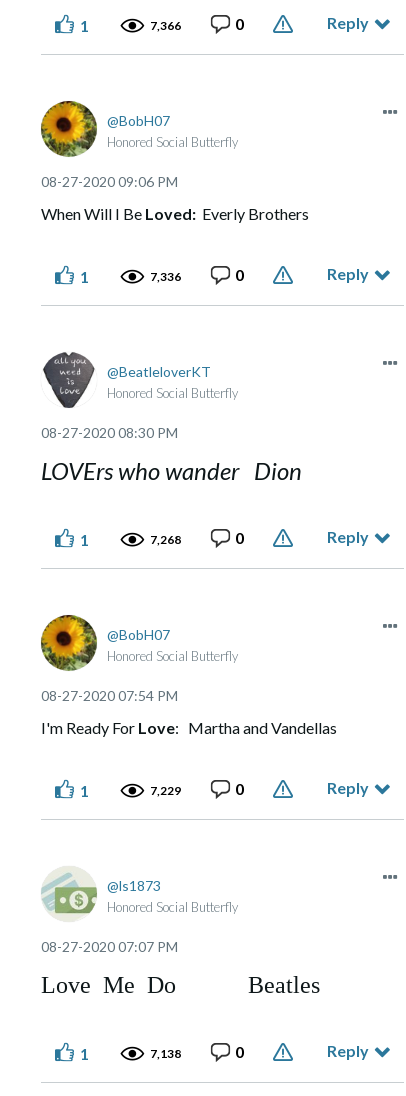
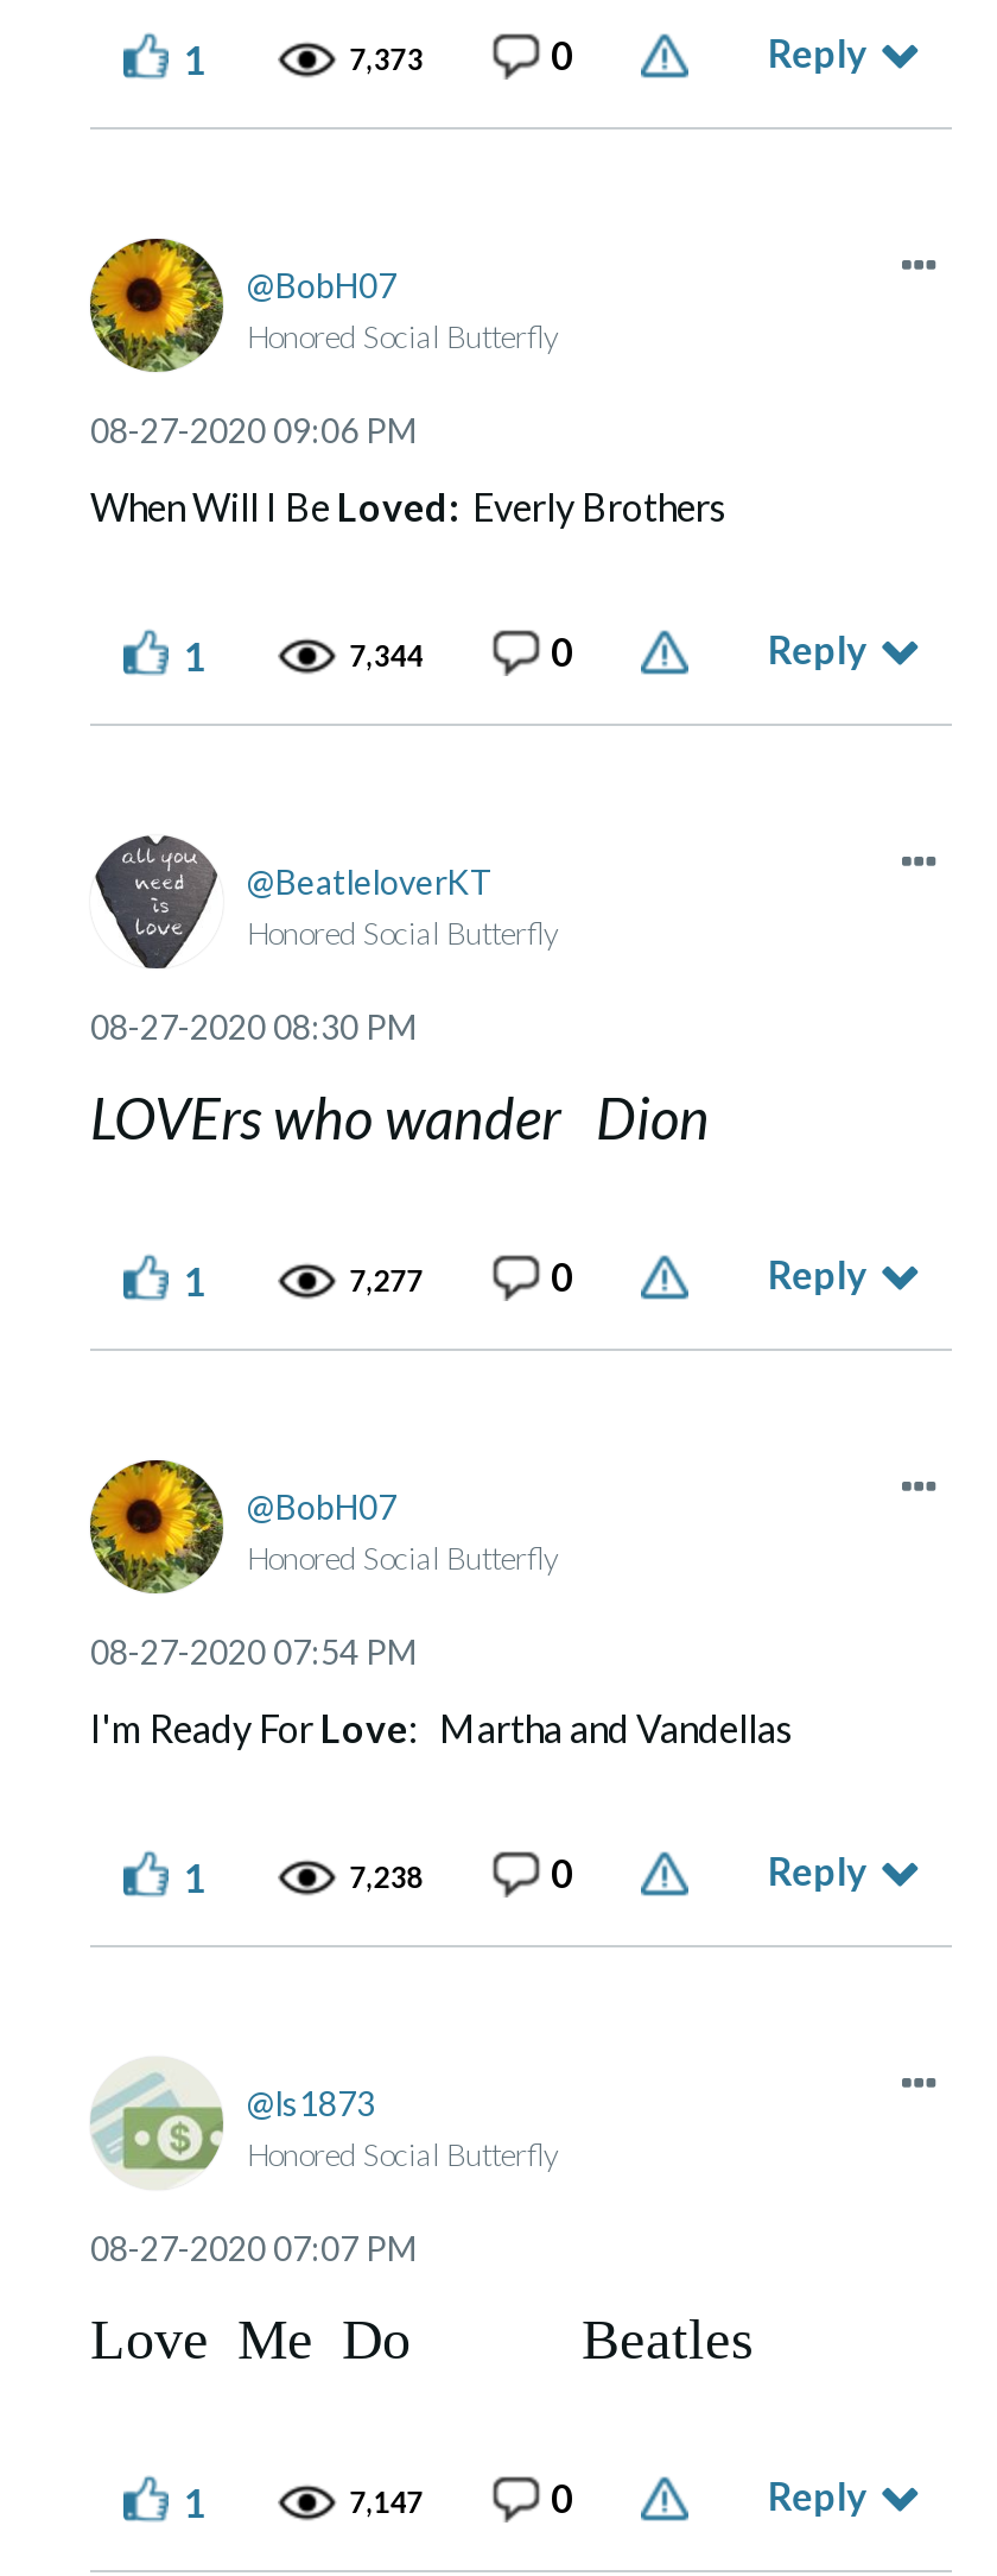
- 7,366
+ 7,373

- 7,336
+ 7,344

- 7,268
+ 7,277

- 7,229
+ 7,238

- 7,138
+ 7,147
